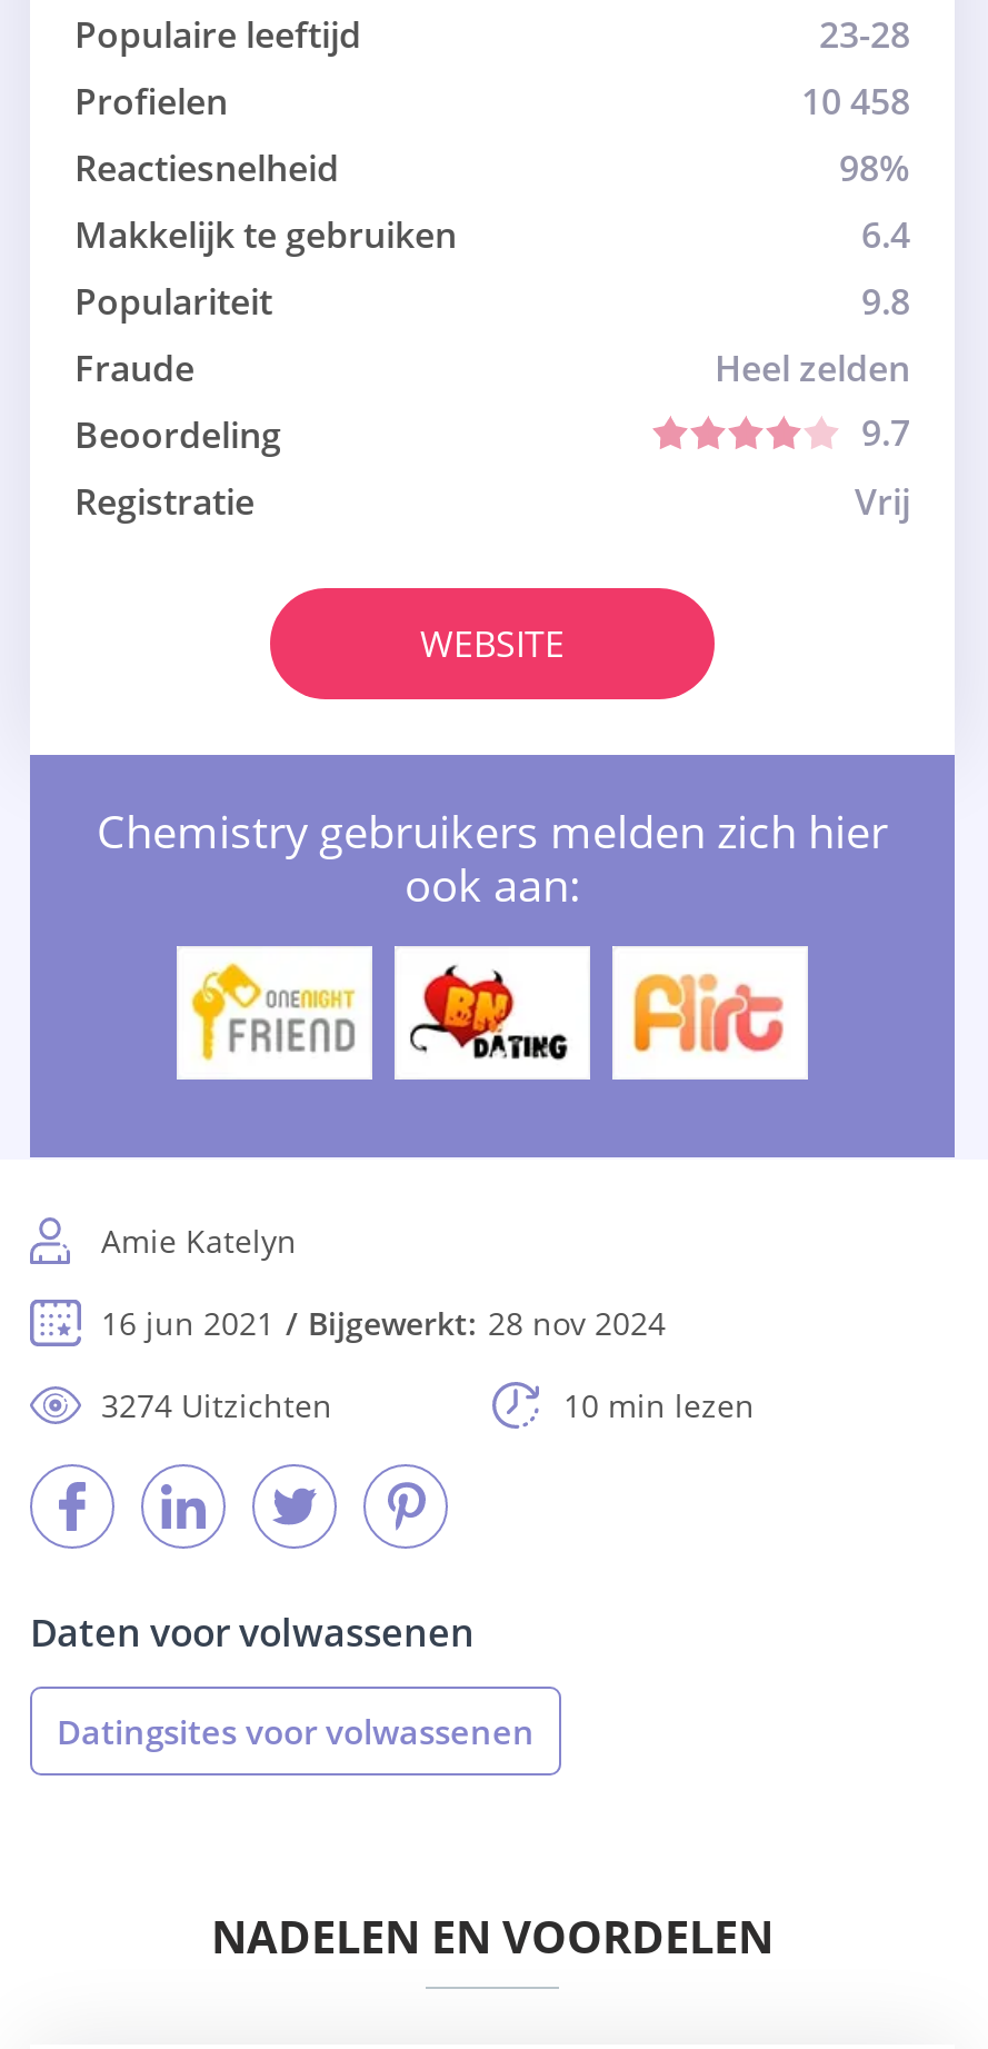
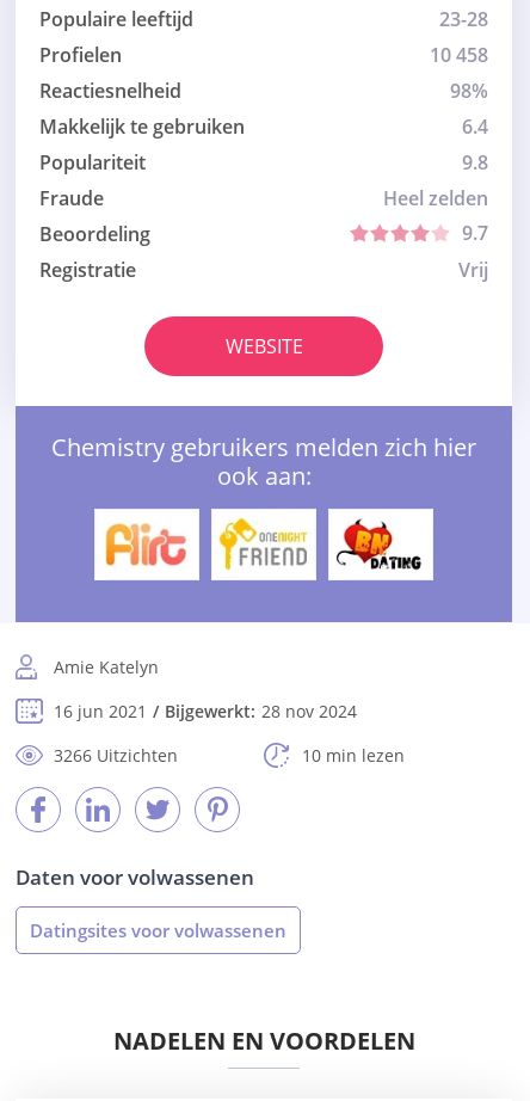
- [image]
+ [image]

- [image]
+ [image]

- [image]
+ [image]

- 3274 Uitzichten
+ 3266 Uitzichten
